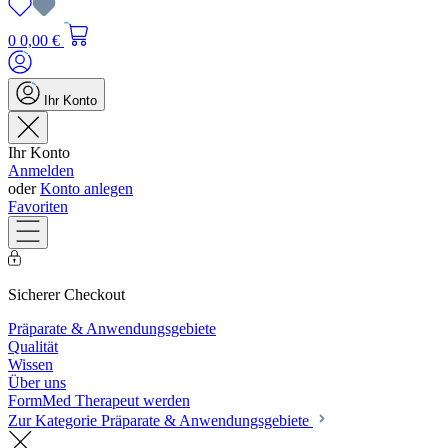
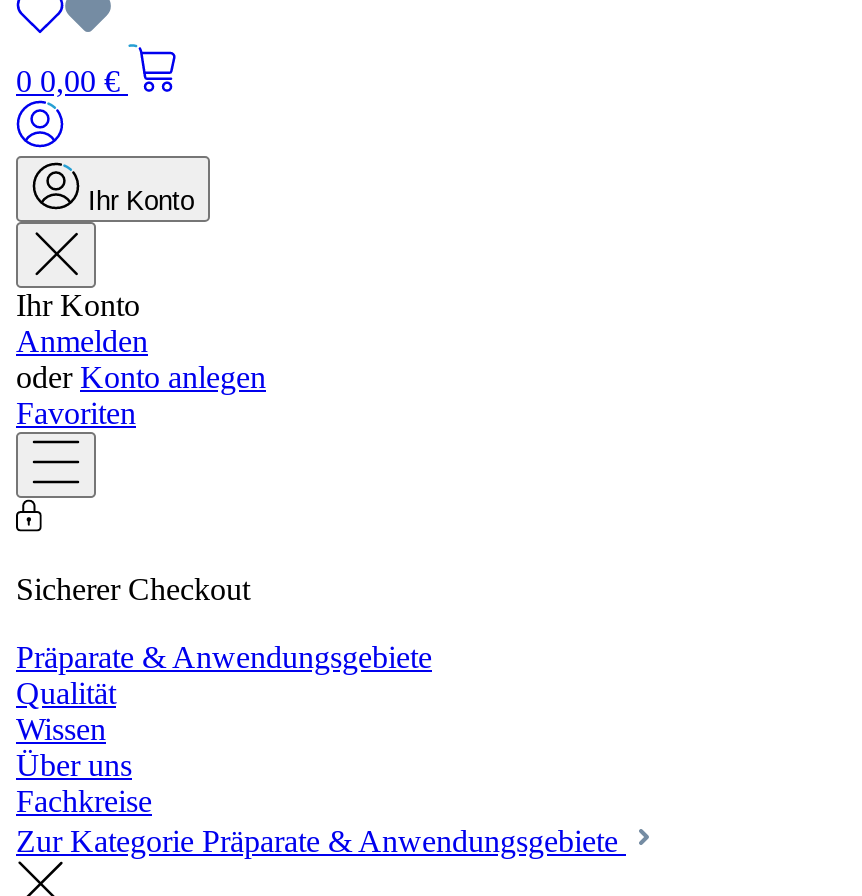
- FormMed Therapeut werden
+ Fachkreise
